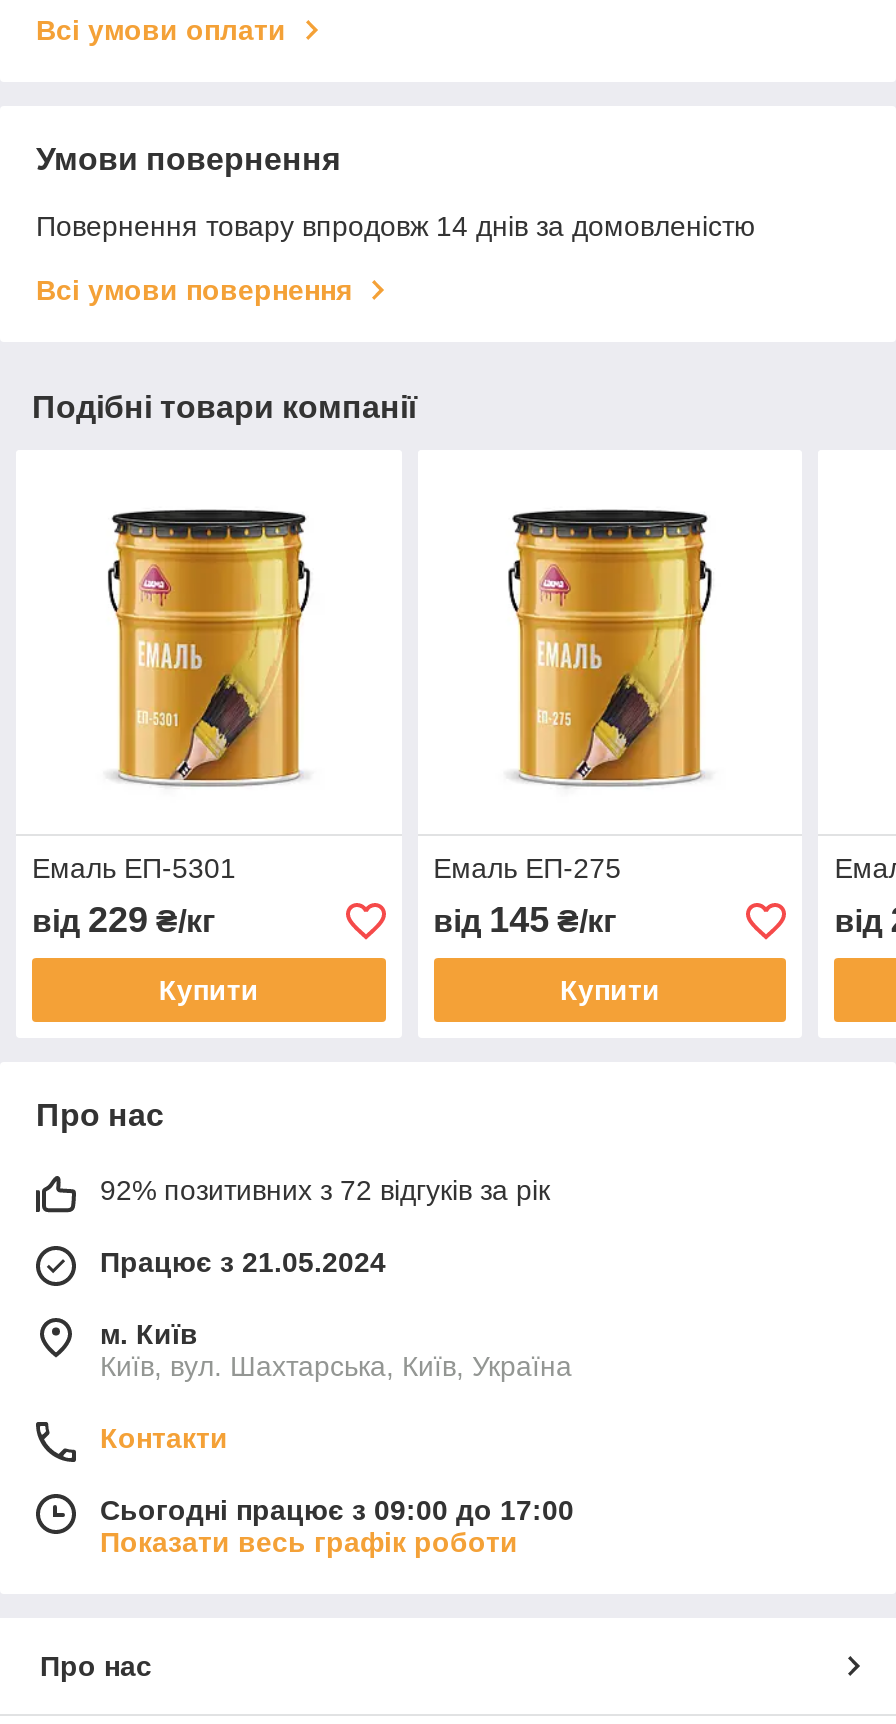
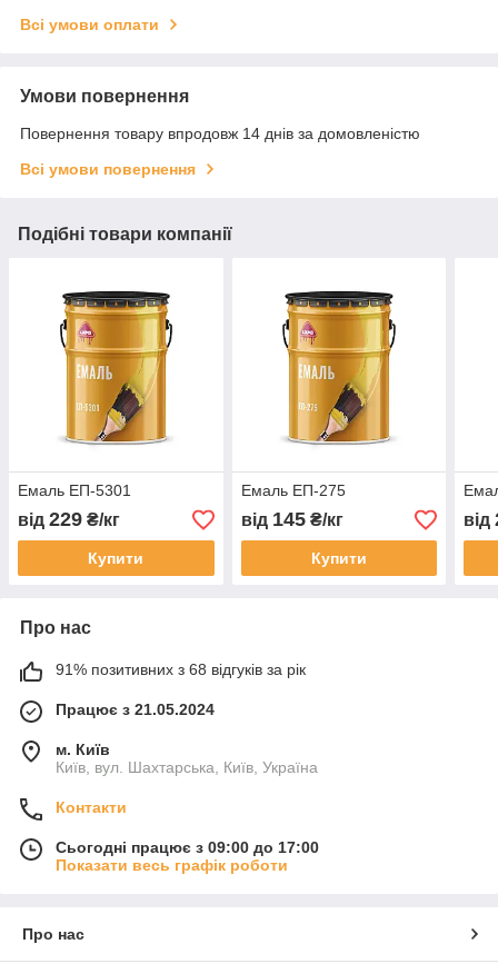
- 92% позитивних з 72 відгуків за рік
+ 91% позитивних з 68 відгуків за рік
